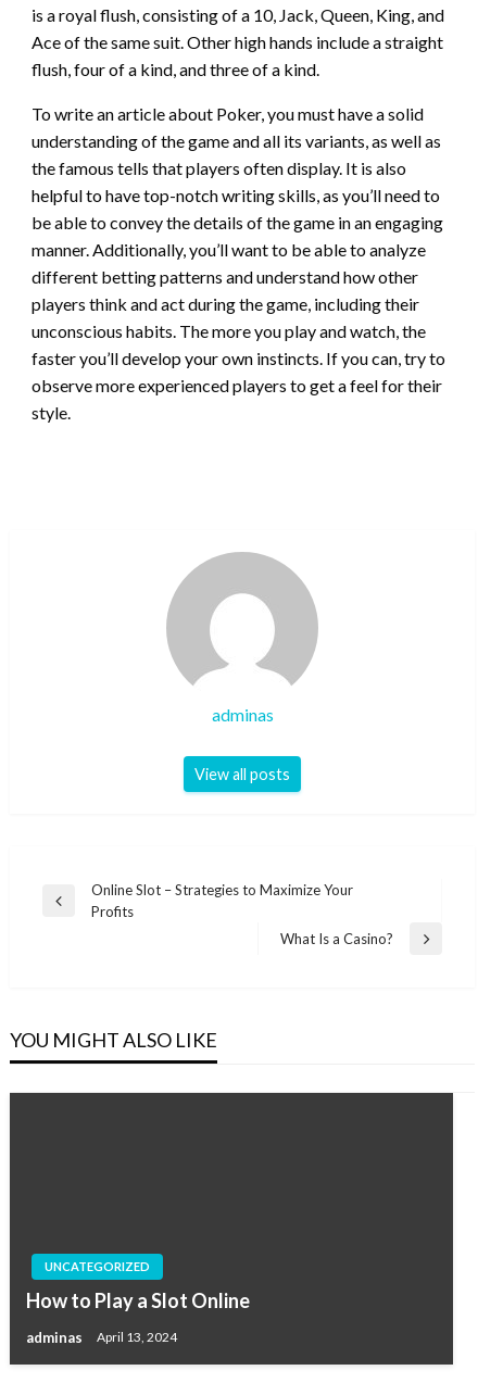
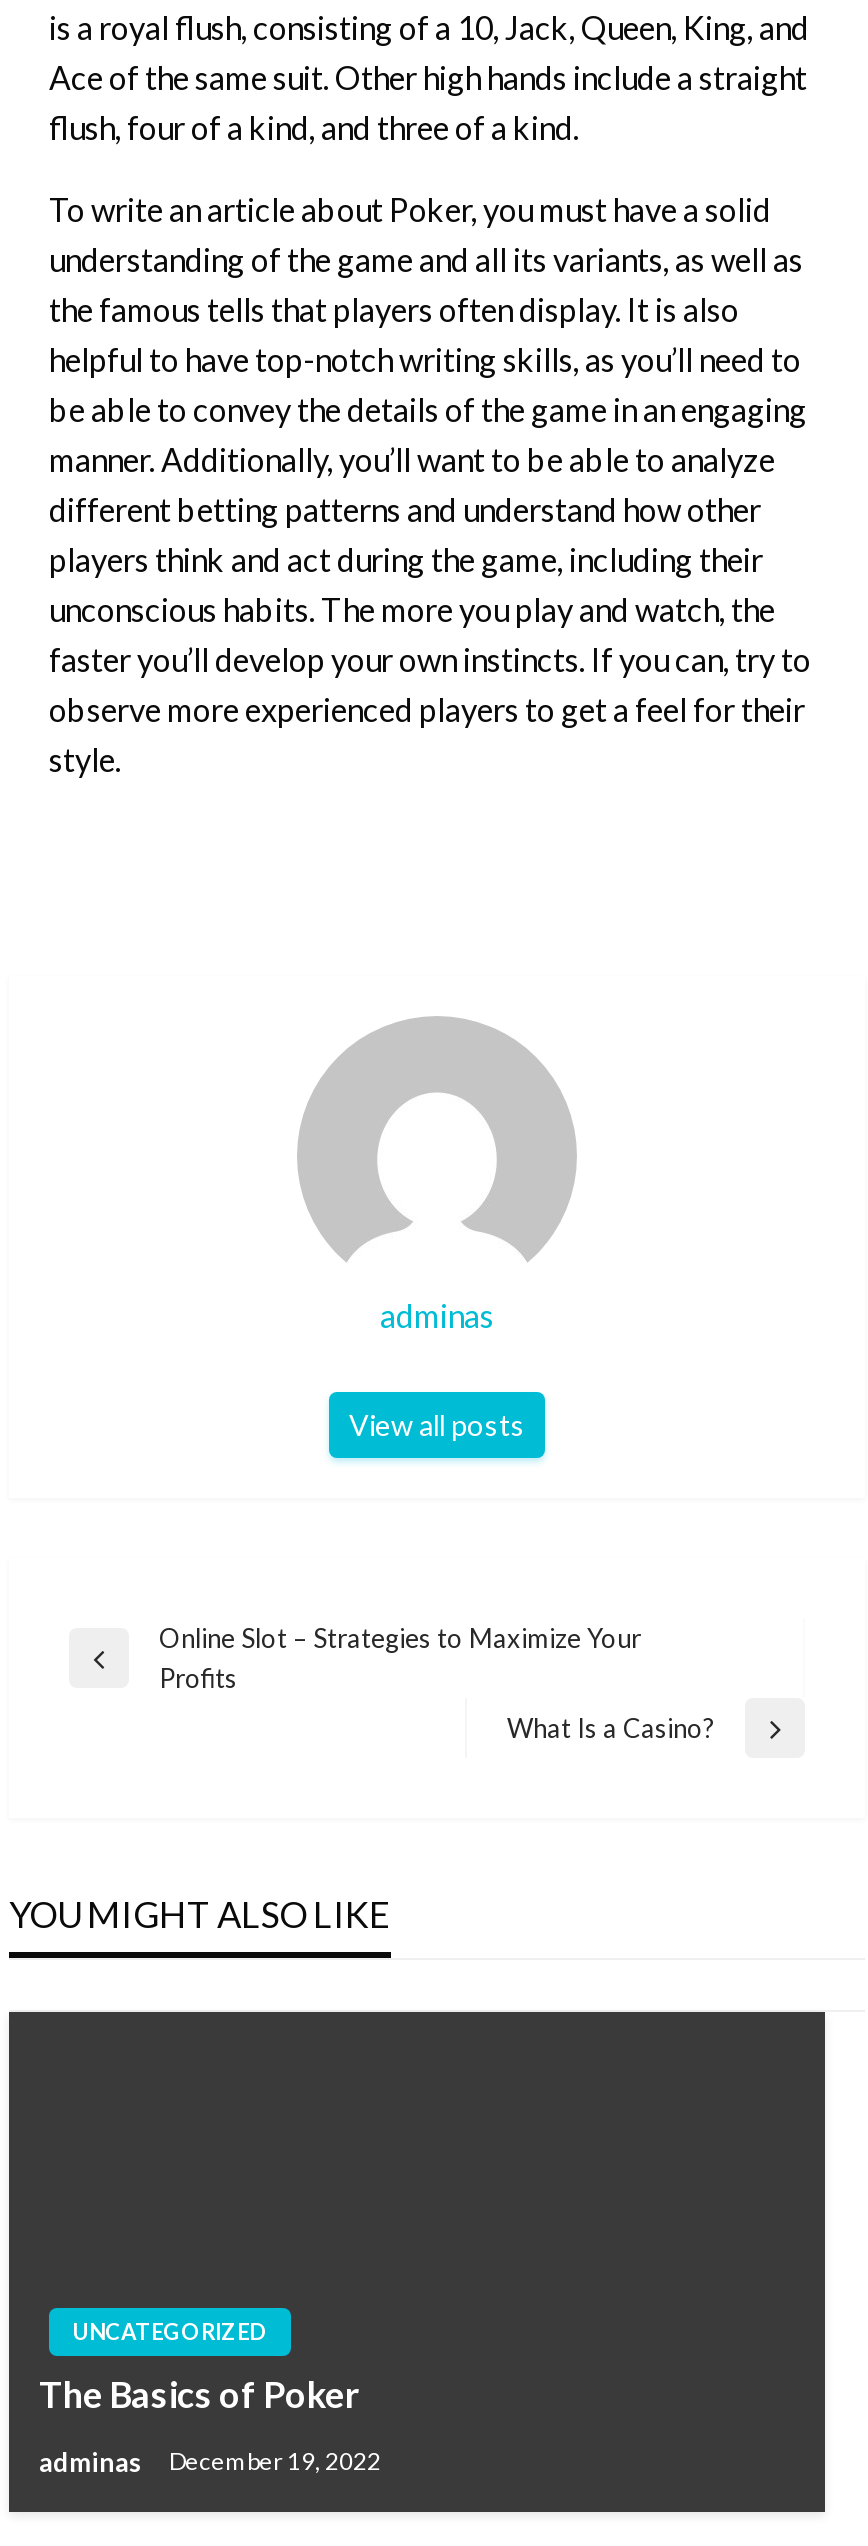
- How to Play a Slot Online
+ The Basics of Poker

- adminas April 13, 2024
+ adminas December 19, 2022
